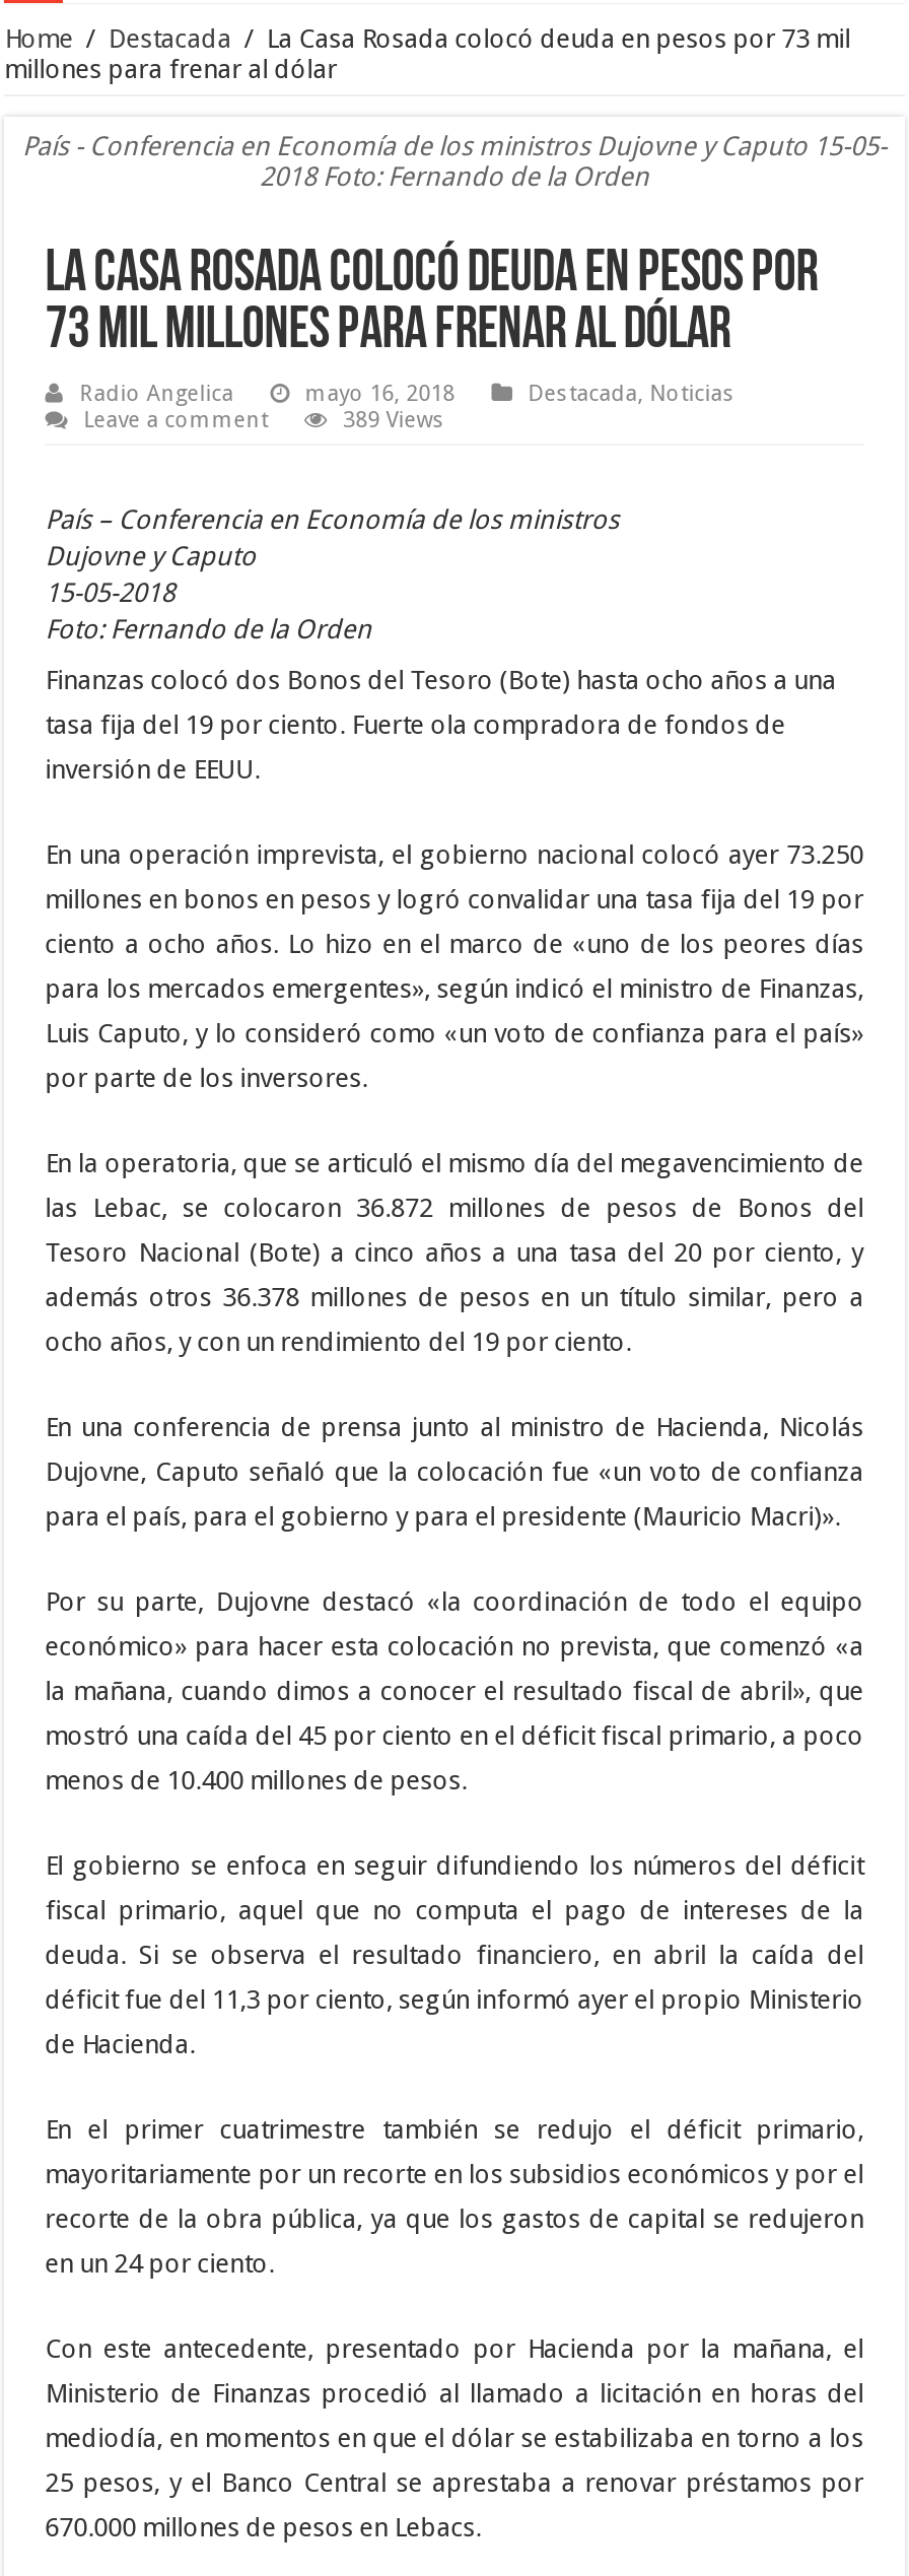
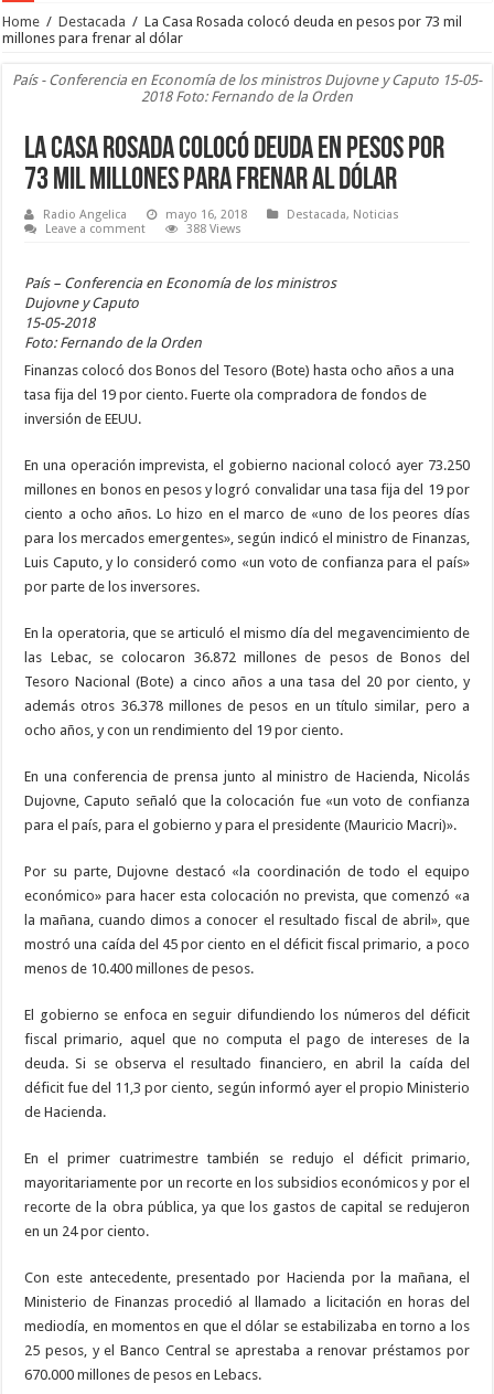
- 389 Views
+ 388 Views
